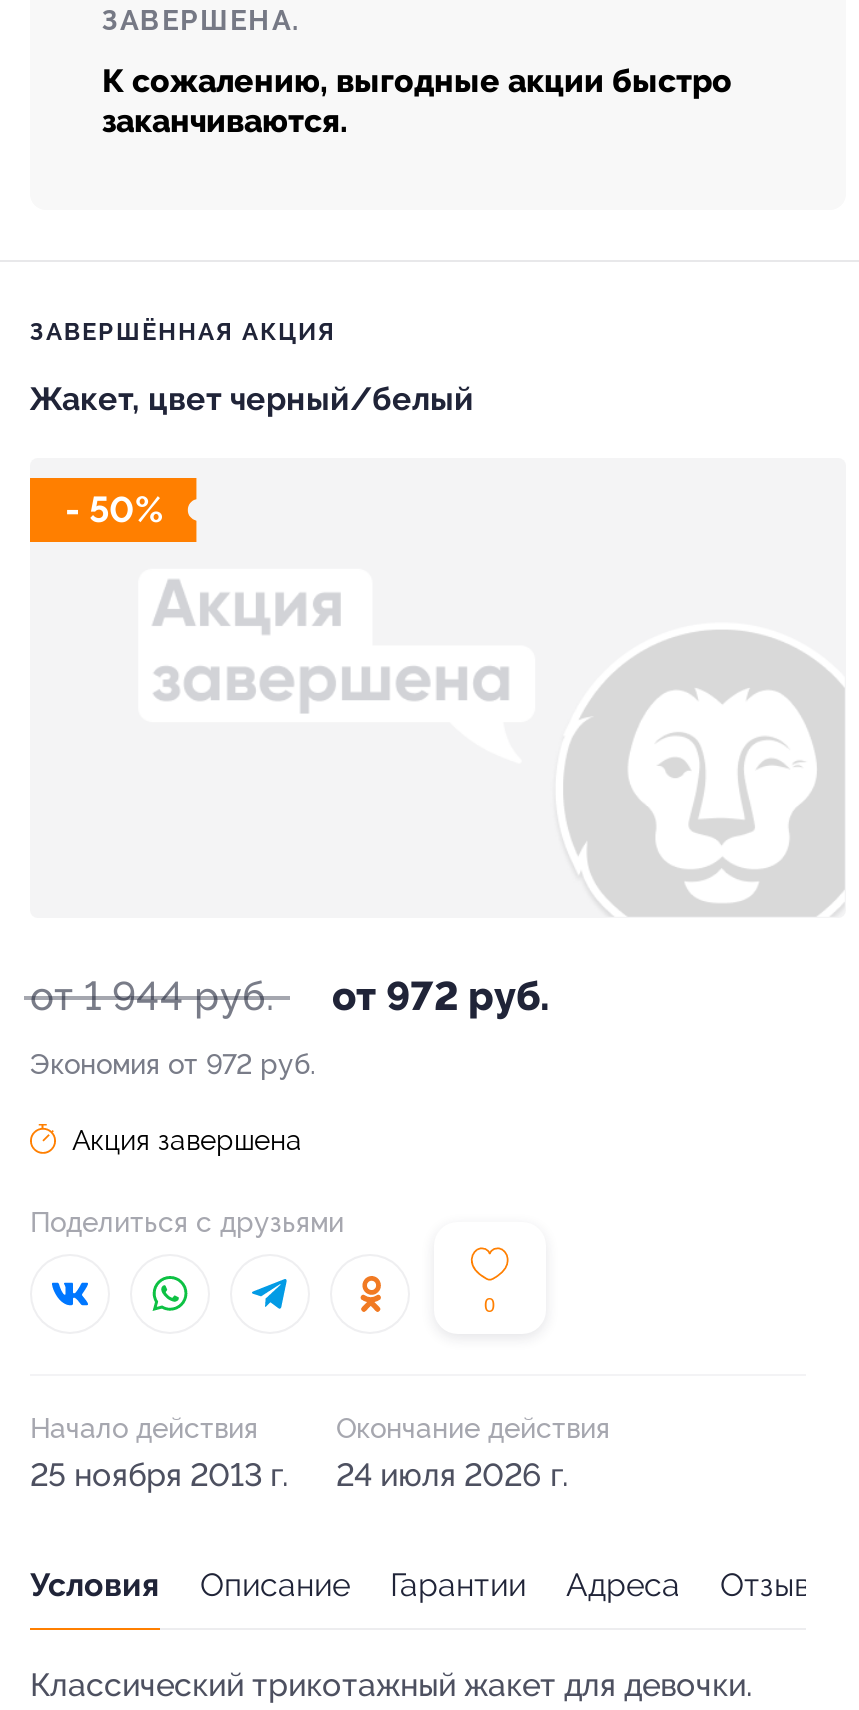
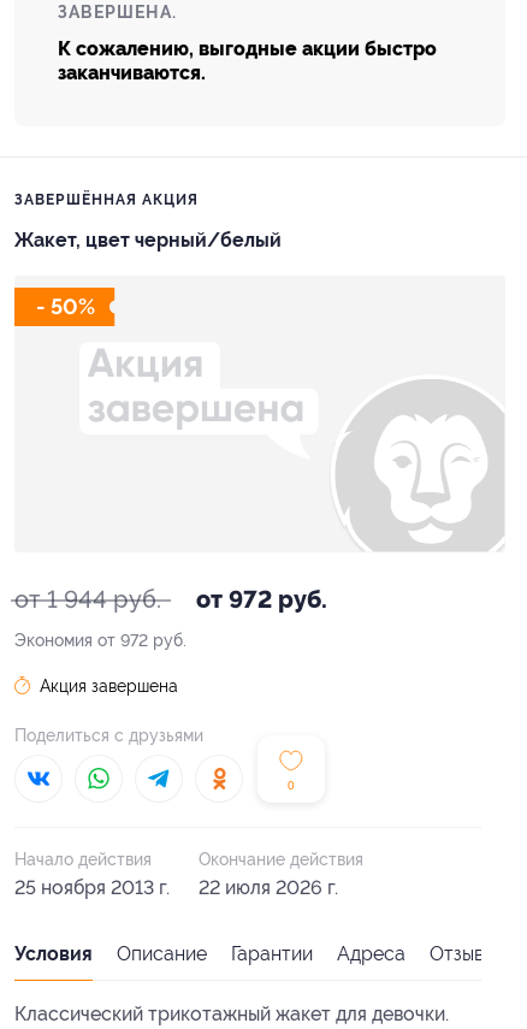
- 25 ноября 2013 г. 24 июля 2026 г.
+ 25 ноября 2013 г. 22 июля 2026 г.
